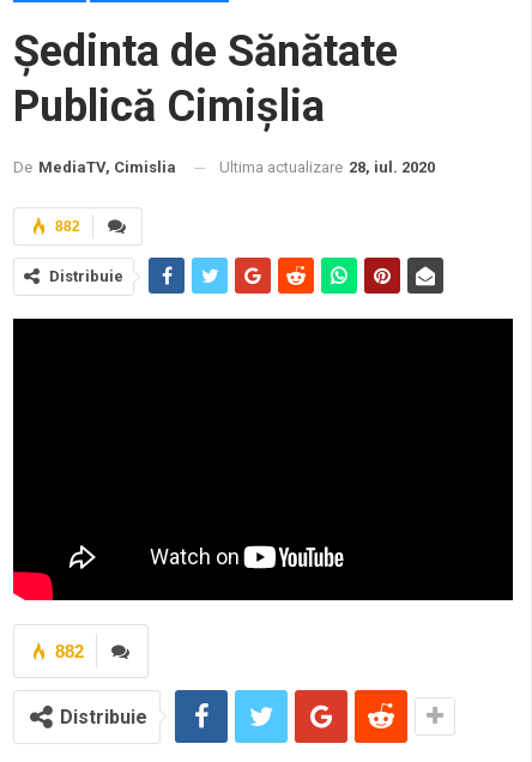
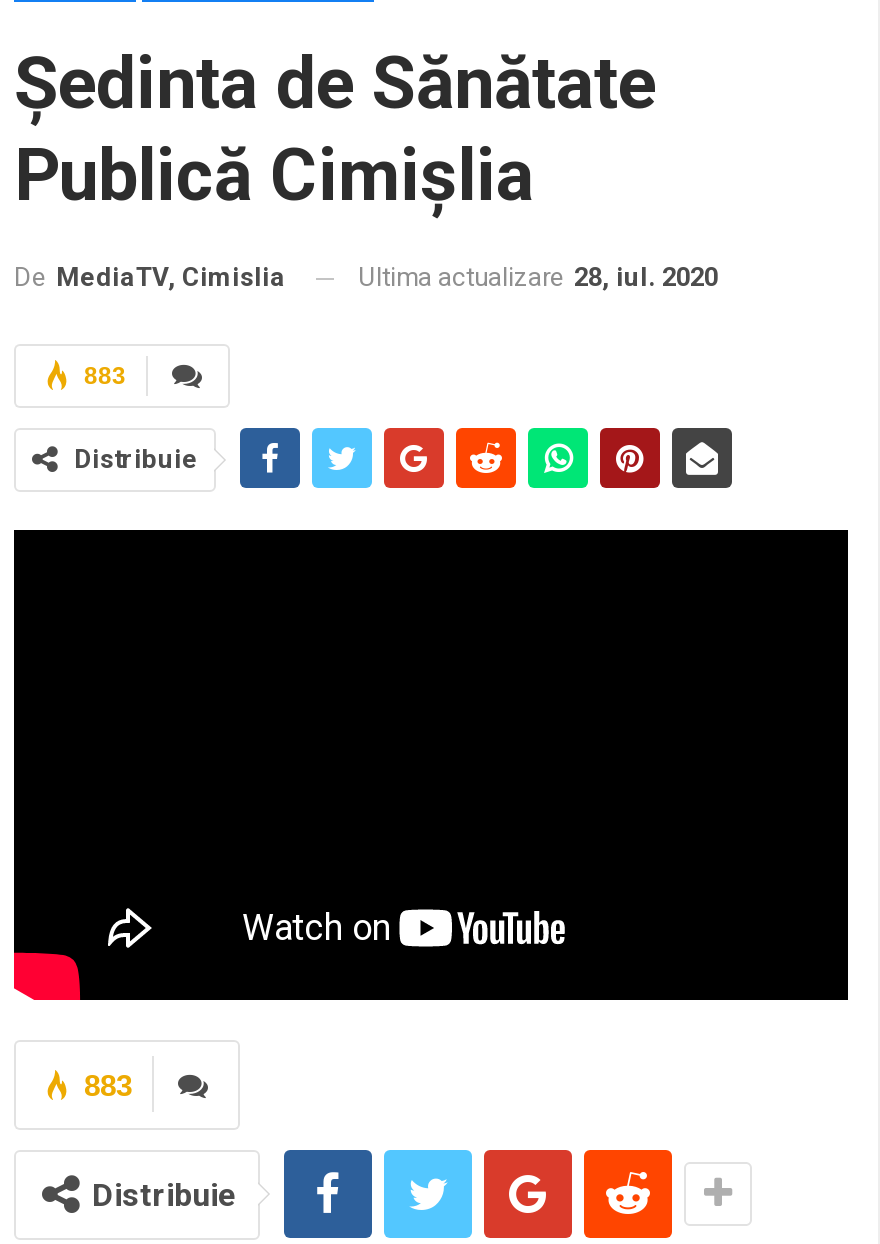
- 882
+ 883

- 882
+ 883
